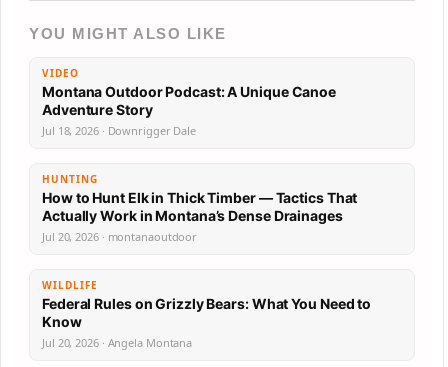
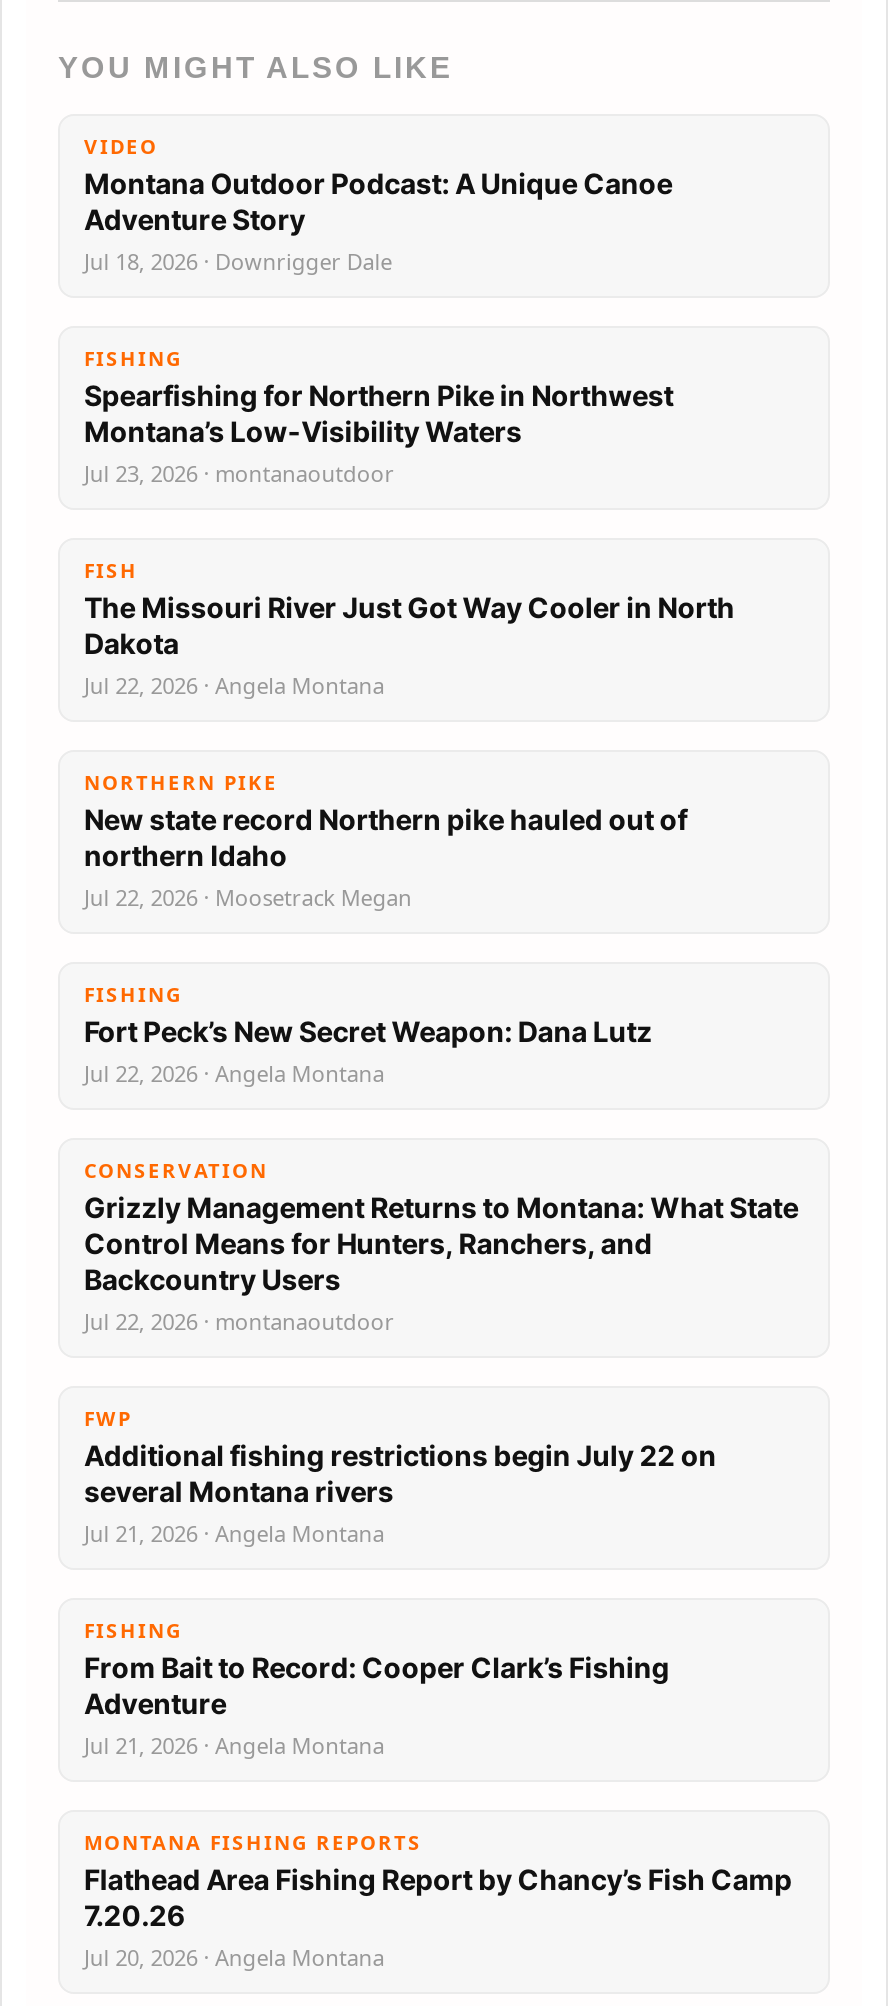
- HUNTING
- How to Hunt Elk in Thick Timber — Tactics That
- Actually Work in Montana’s Dense Drainages
- Jul 20, 2026 · montanaoutdoor
- WILDLIFE
- Federal Rules on Grizzly Bears: What You Need to
- Know
+ FISHING
+ Spearfishing for Northern Pike in Northwest
+ Montana’s Low-Visibility Waters
+ Jul 23, 2026 · montanaoutdoor
+ FISH
+ The Missouri River Just Got Way Cooler in North
+ Dakota
+ Jul 22, 2026 · Angela Montana
+ NORTHERN PIKE
+ New state record Northern pike hauled out of
+ northern Idaho
+ Jul 22, 2026 · Moosetrack Megan
+ FISHING
+ Fort Peck’s New Secret Weapon: Dana Lutz
+ Jul 22, 2026 · Angela Montana
+ CONSERVATION
+ Grizzly Management Returns to Montana: What State
+ Control Means for Hunters, Ranchers, and
+ Backcountry Users
+ Jul 22, 2026 · montanaoutdoor
+ FWP
+ Additional fishing restrictions begin July 22 on
+ several Montana rivers
+ Jul 21, 2026 · Angela Montana
+ FISHING
+ From Bait to Record: Cooper Clark’s Fishing
+ Adventure
+ Jul 21, 2026 · Angela Montana
+ MONTANA FISHING REPORTS
+ Flathead Area Fishing Report by Chancy’s Fish Camp
+ 7.20.26
